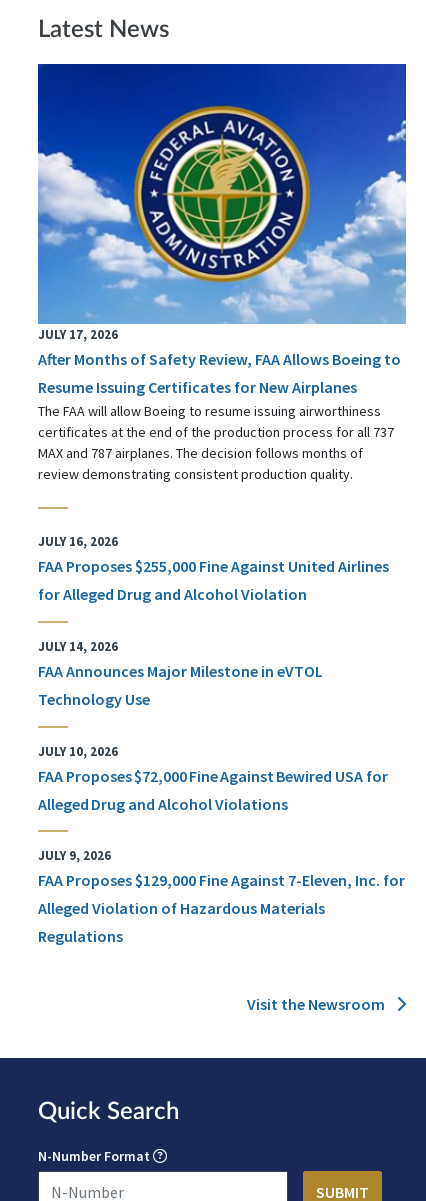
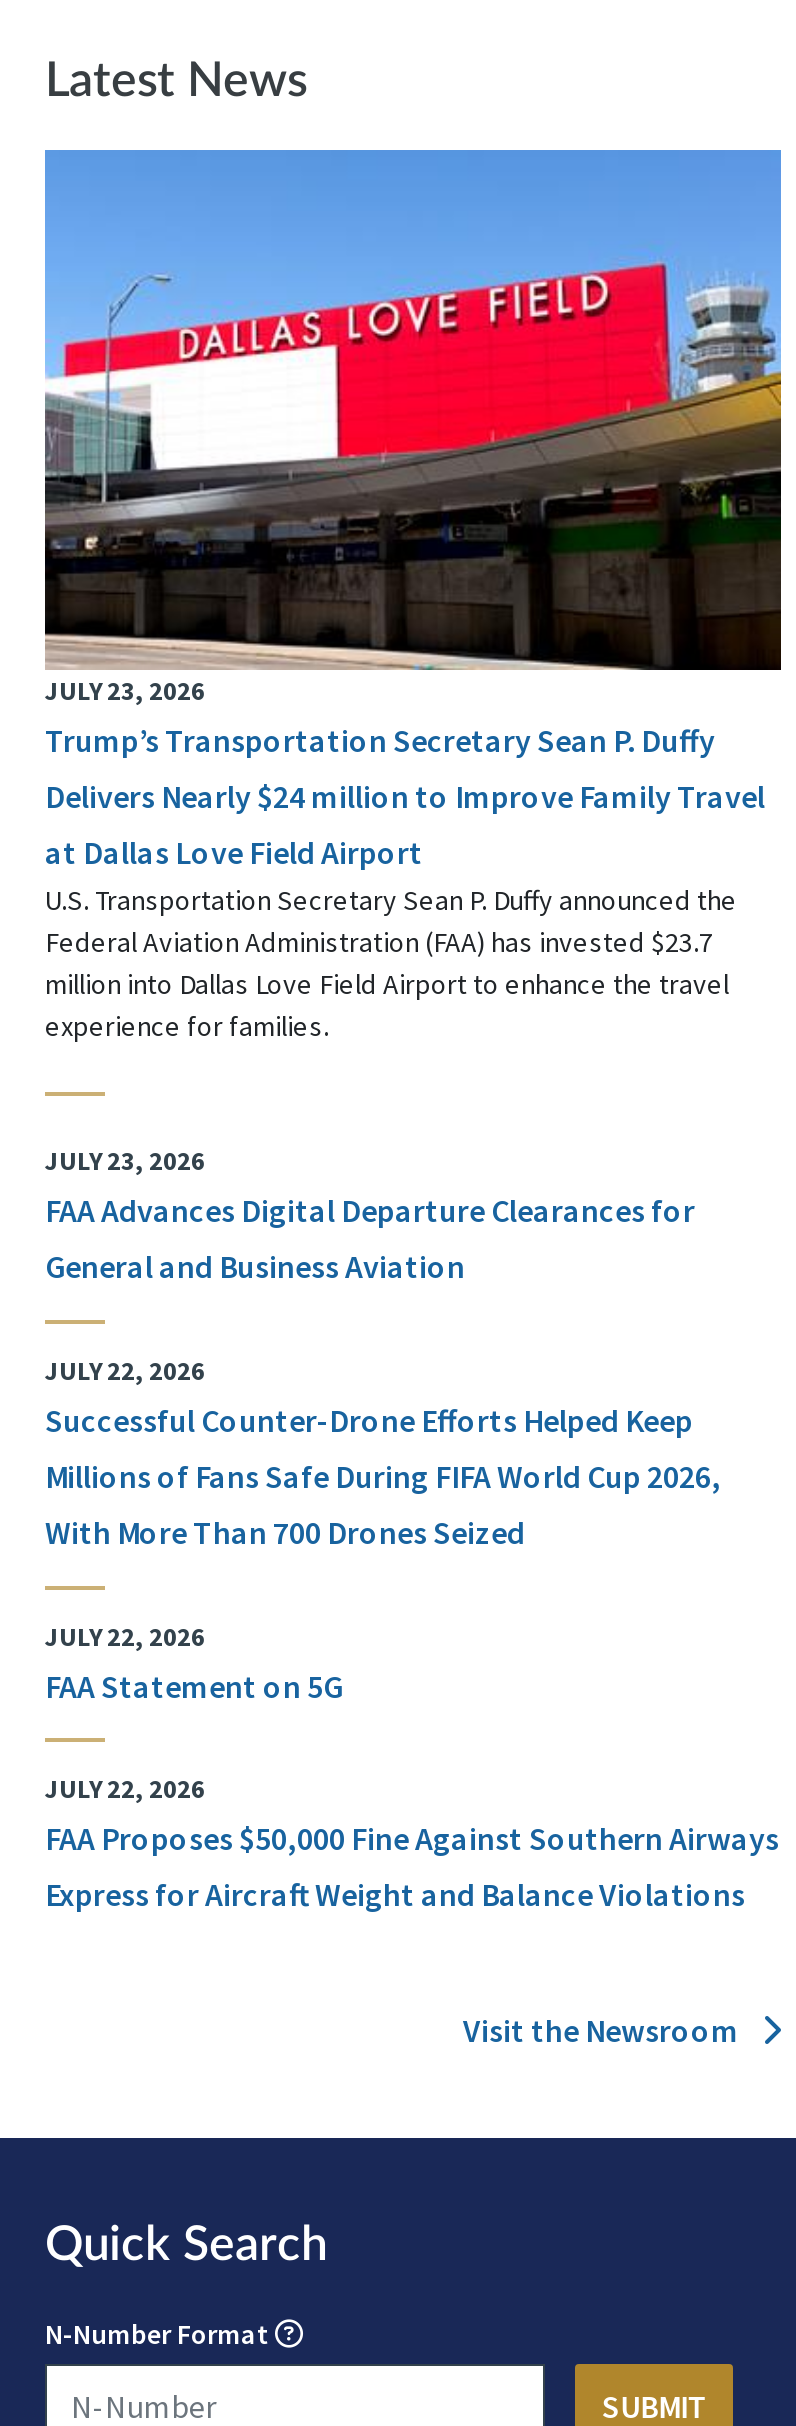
- [image]
- JULY 17, 2026
- After Months of Safety Review, FAA Allows Boeing to
- Resume Issuing Certificates for New Airplanes
- The FAA will allow Boeing to resume issuing airworthiness
- certificates at the end of the production process for all 737
- MAX and 787 airplanes. The decision follows months of
- review demonstrating consistent production quality.
+ [image]
+ JULY 23, 2026
+ Trump’s Transportation Secretary Sean P. Duffy
+ Delivers Nearly $24 million to Improve Family Travel
+ at Dallas Love Field Airport
+ U.S. Transportation Secretary Sean P. Duffy announced the
+ Federal Aviation Administration (FAA) has invested $23.7
+ million into Dallas Love Field Airport to enhance the travel
+ experience for families.

- JULY 16, 2026
- FAA Proposes $255,000 Fine Against United Airlines
- for Alleged Drug and Alcohol Violation
+ JULY 23, 2026
+ FAA Advances Digital Departure Clearances for
+ General and Business Aviation

- JULY 14, 2026
- FAA Announces Major Milestone in eVTOL
- Technology Use
+ JULY 22, 2026
+ Successful Counter-Drone Efforts Helped Keep
+ Millions of Fans Safe During FIFA World Cup 2026,
+ With More Than 700 Drones Seized

- JULY 10, 2026
- FAA Proposes $72,000 Fine Against Bewired USA for
- Alleged Drug and Alcohol Violations
+ JULY 22, 2026
+ FAA Statement on 5G

- JULY 9, 2026
- FAA Proposes $129,000 Fine Against 7-Eleven, Inc. for
- Alleged Violation of Hazardous Materials
- Regulations
+ JULY 22, 2026
+ FAA Proposes $50,000 Fine Against Southern Airways
+ Express for Aircraft Weight and Balance Violations
